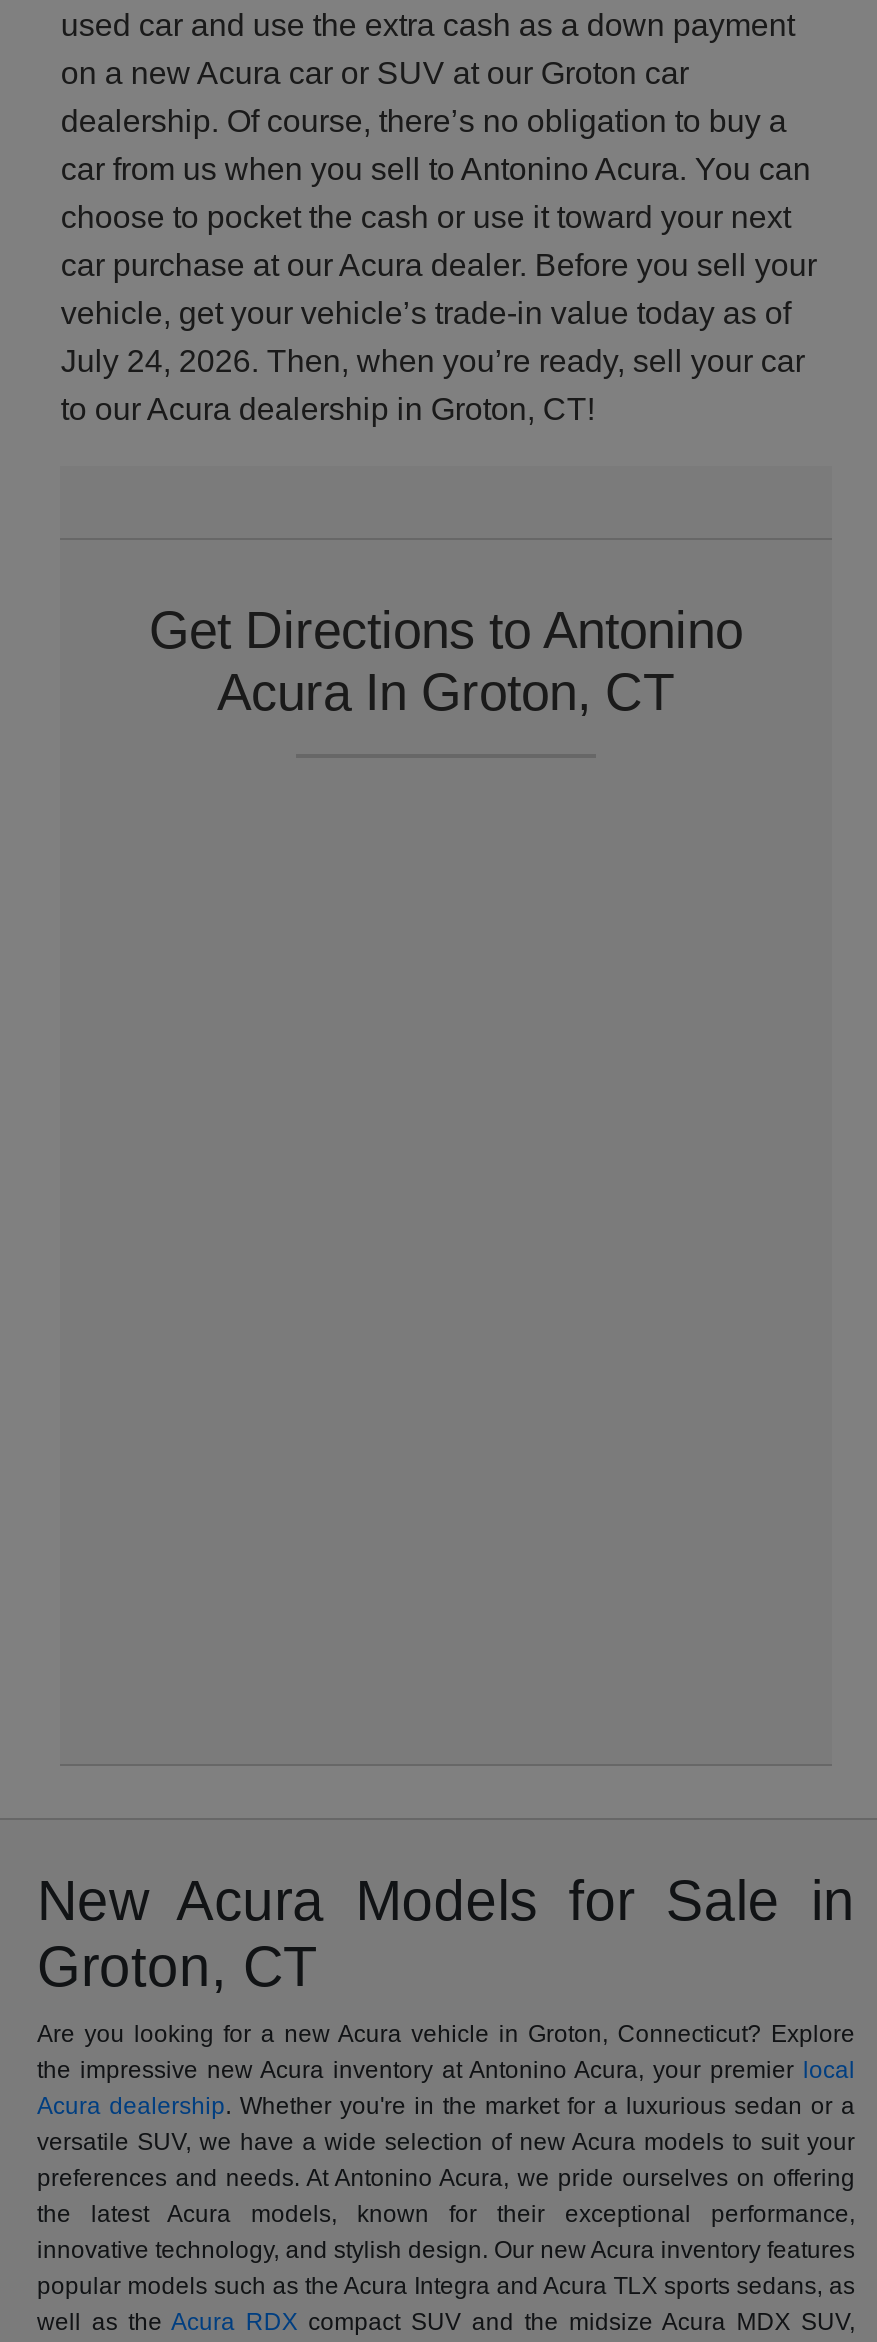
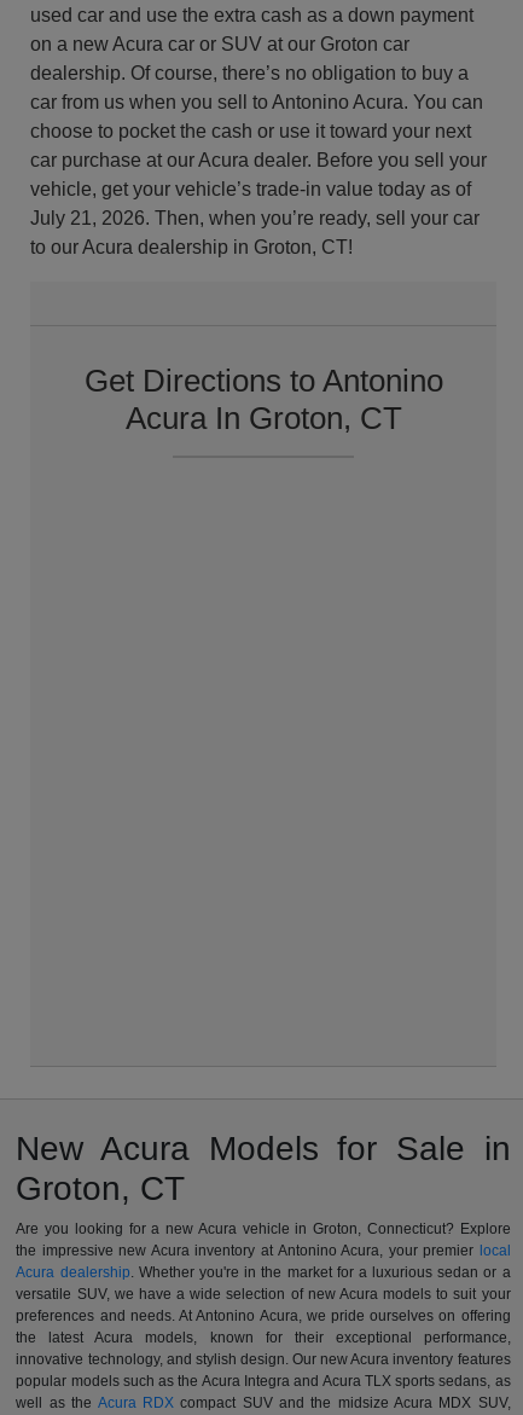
- July 24, 2026. Then, when you’re ready, sell your car
+ July 21, 2026. Then, when you’re ready, sell your car
